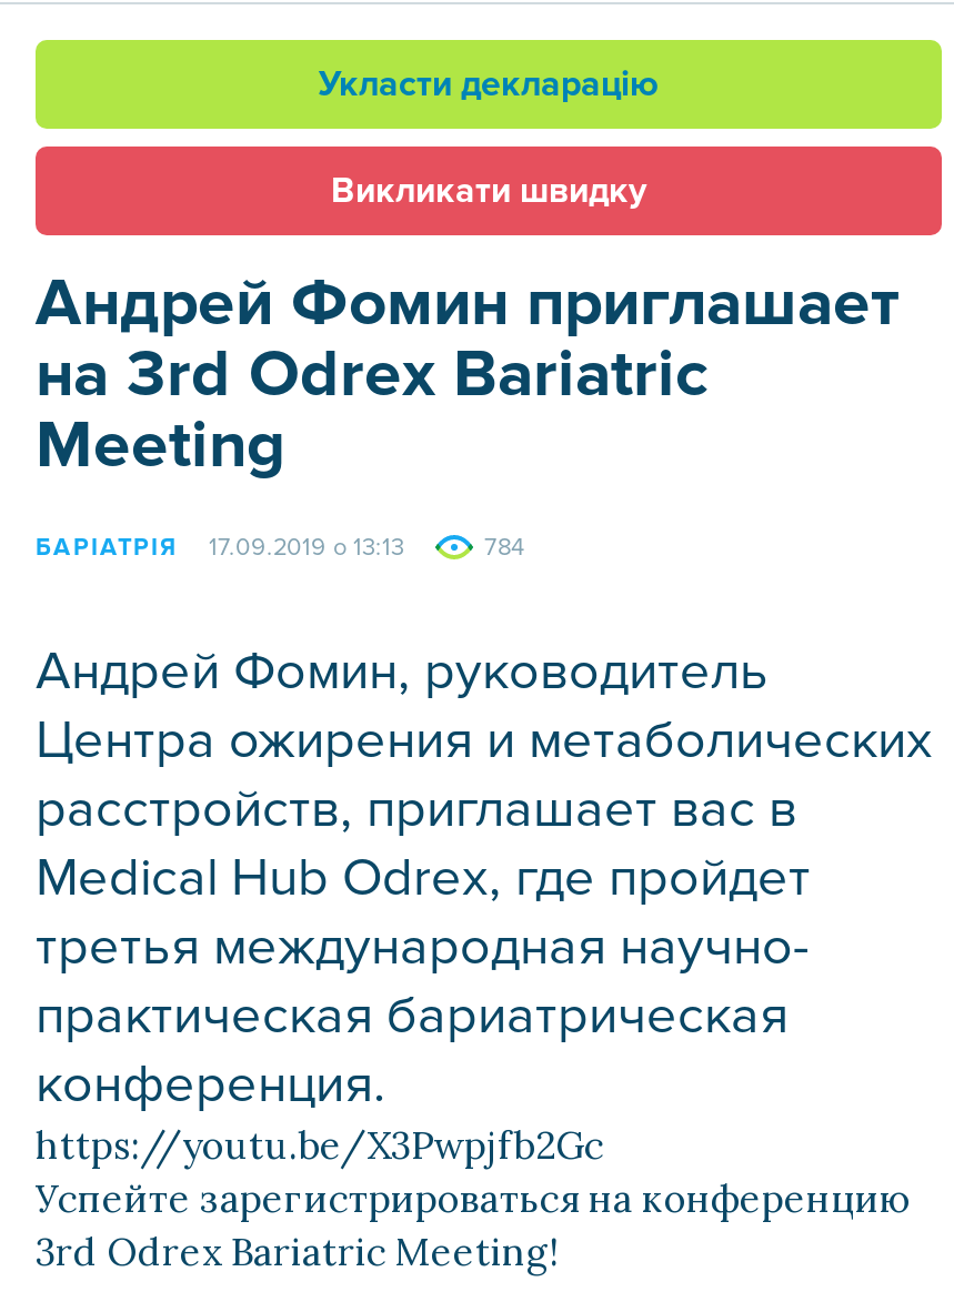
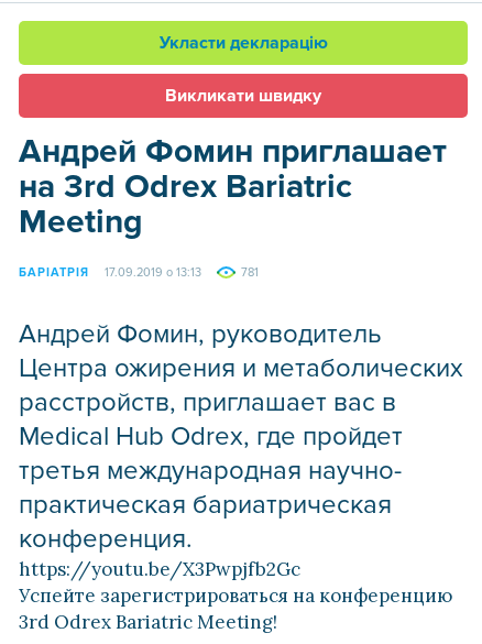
- 784
+ 781
